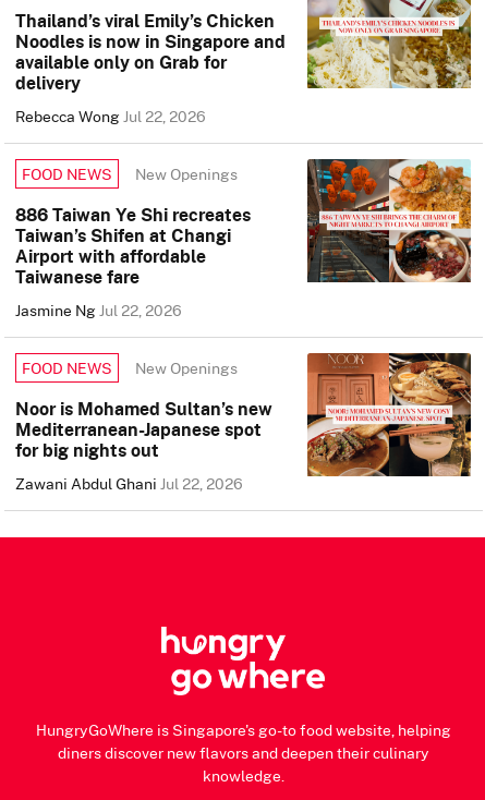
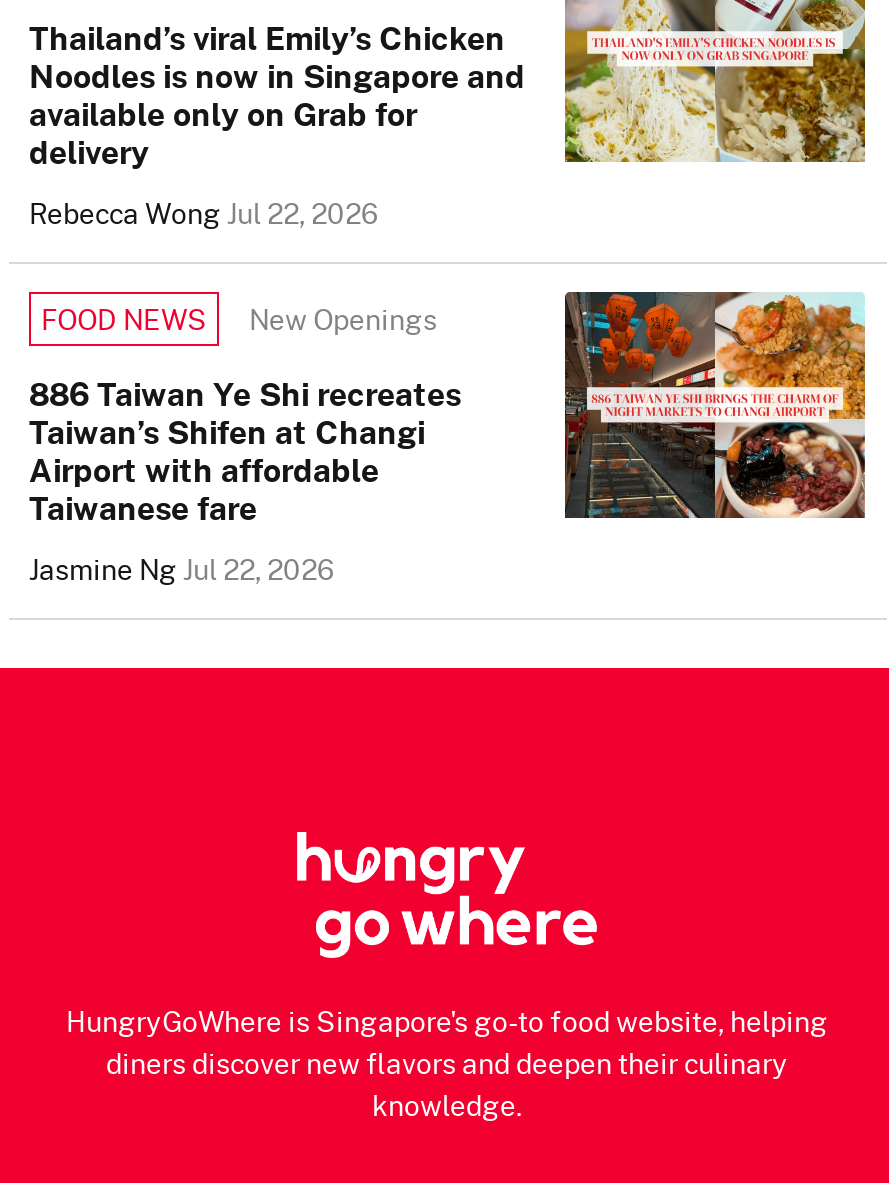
- [image]
- FOOD NEWS
- New Openings
- Noor is Mohamed Sultan’s new
- Mediterranean-Japanese spot
- for big nights out
- Zawani Abdul Ghani Jul 22, 2026
